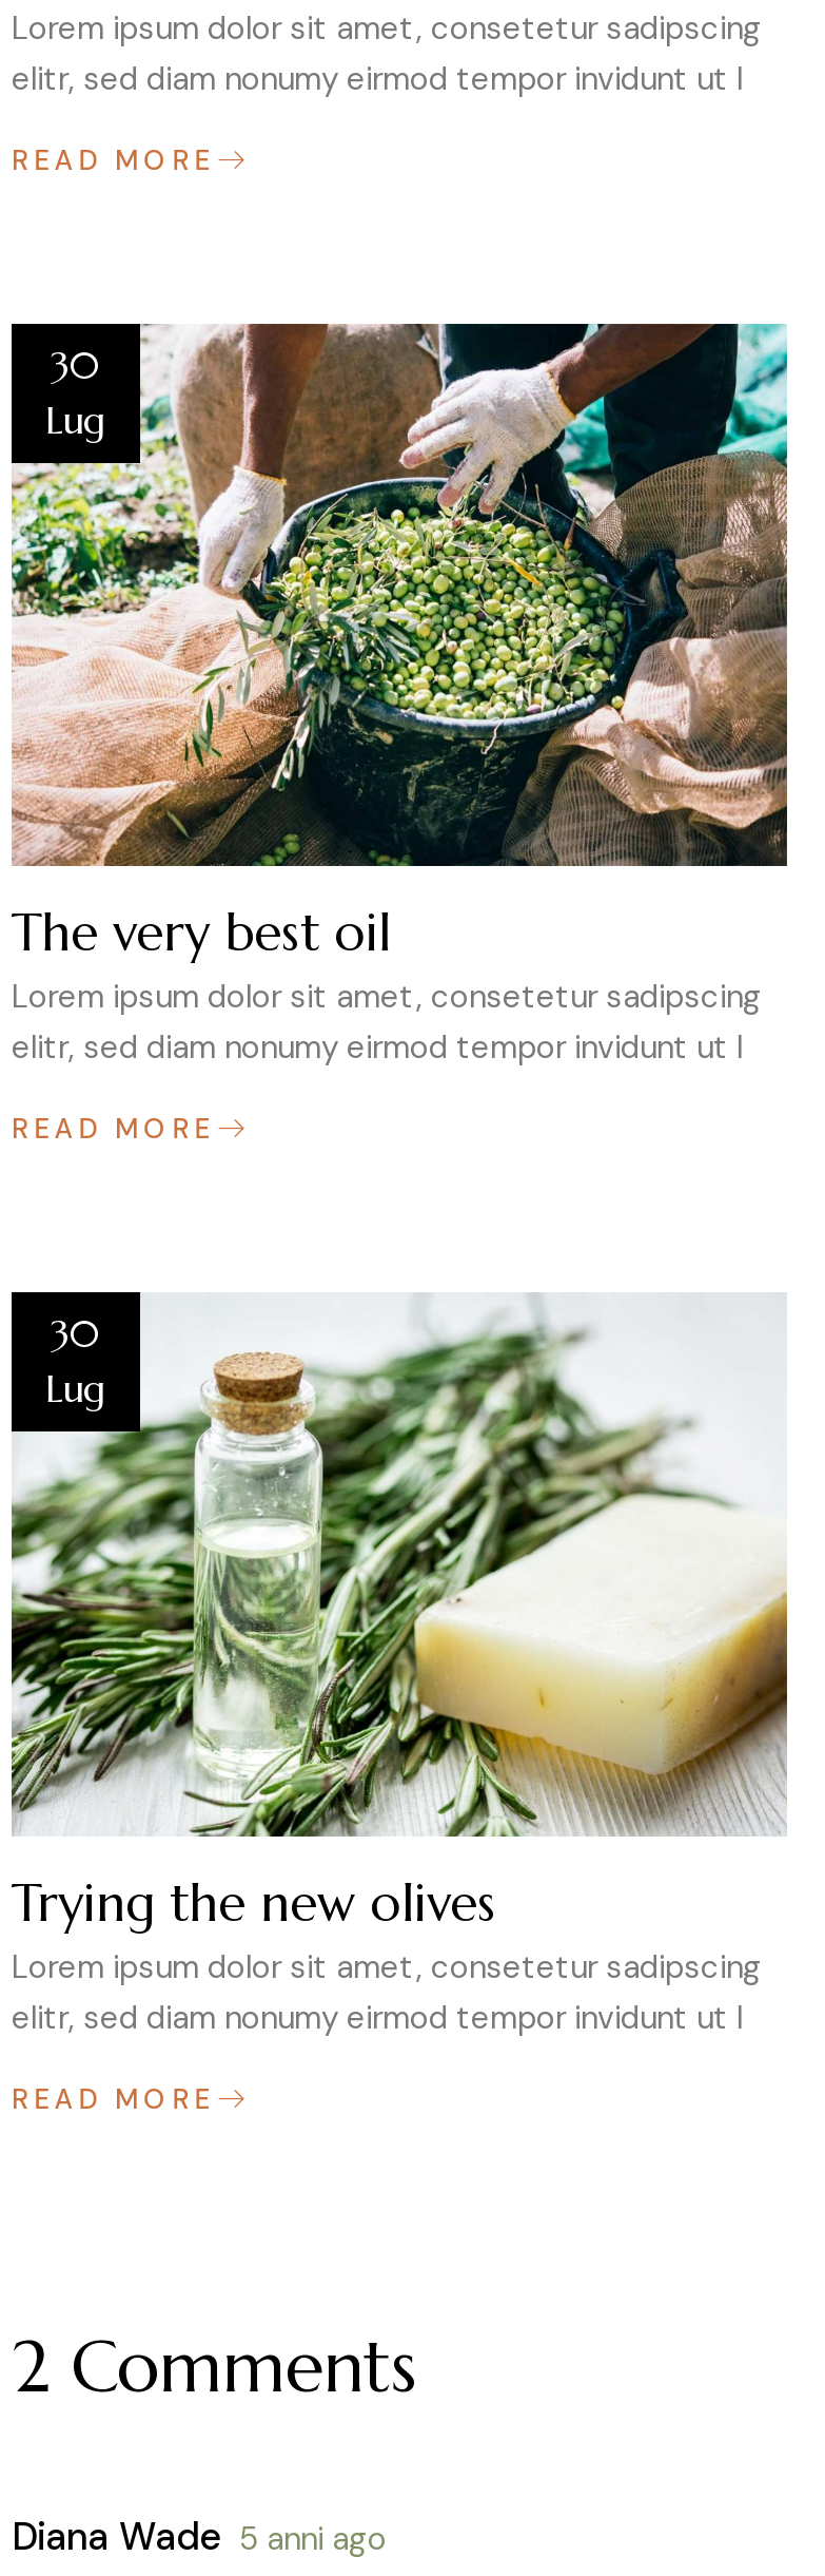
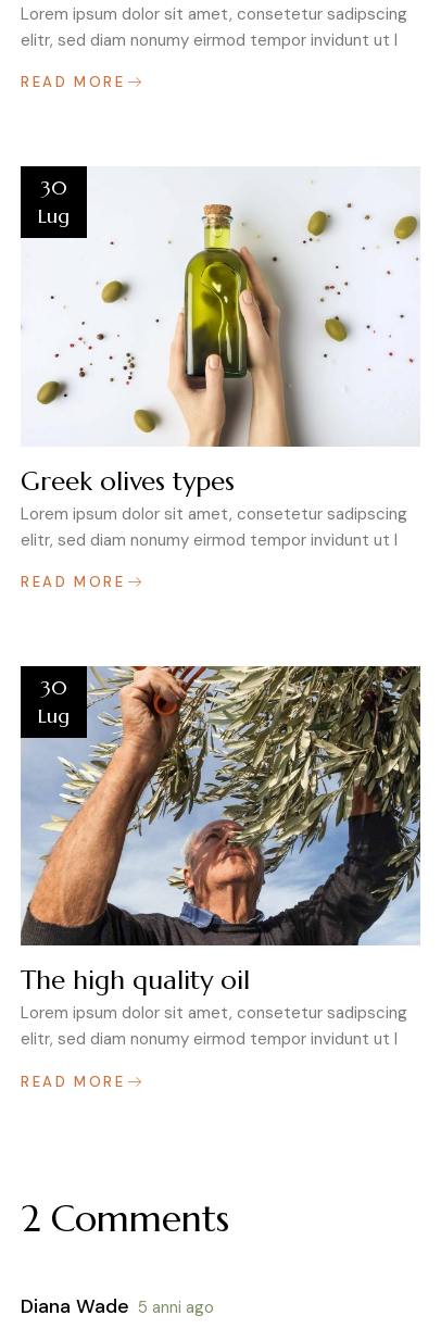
- [image]
- The very best oil
+ [image]
+ Greek olives types

- [image]
- Trying the new olives
+ [image]
+ The high quality oil
